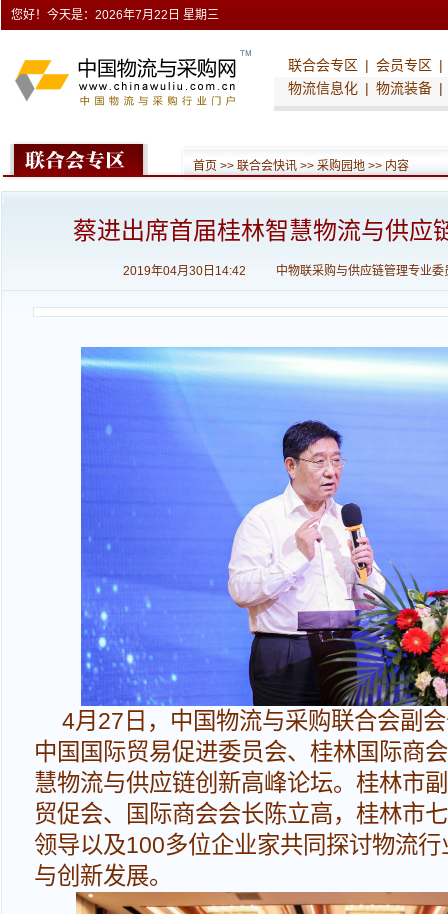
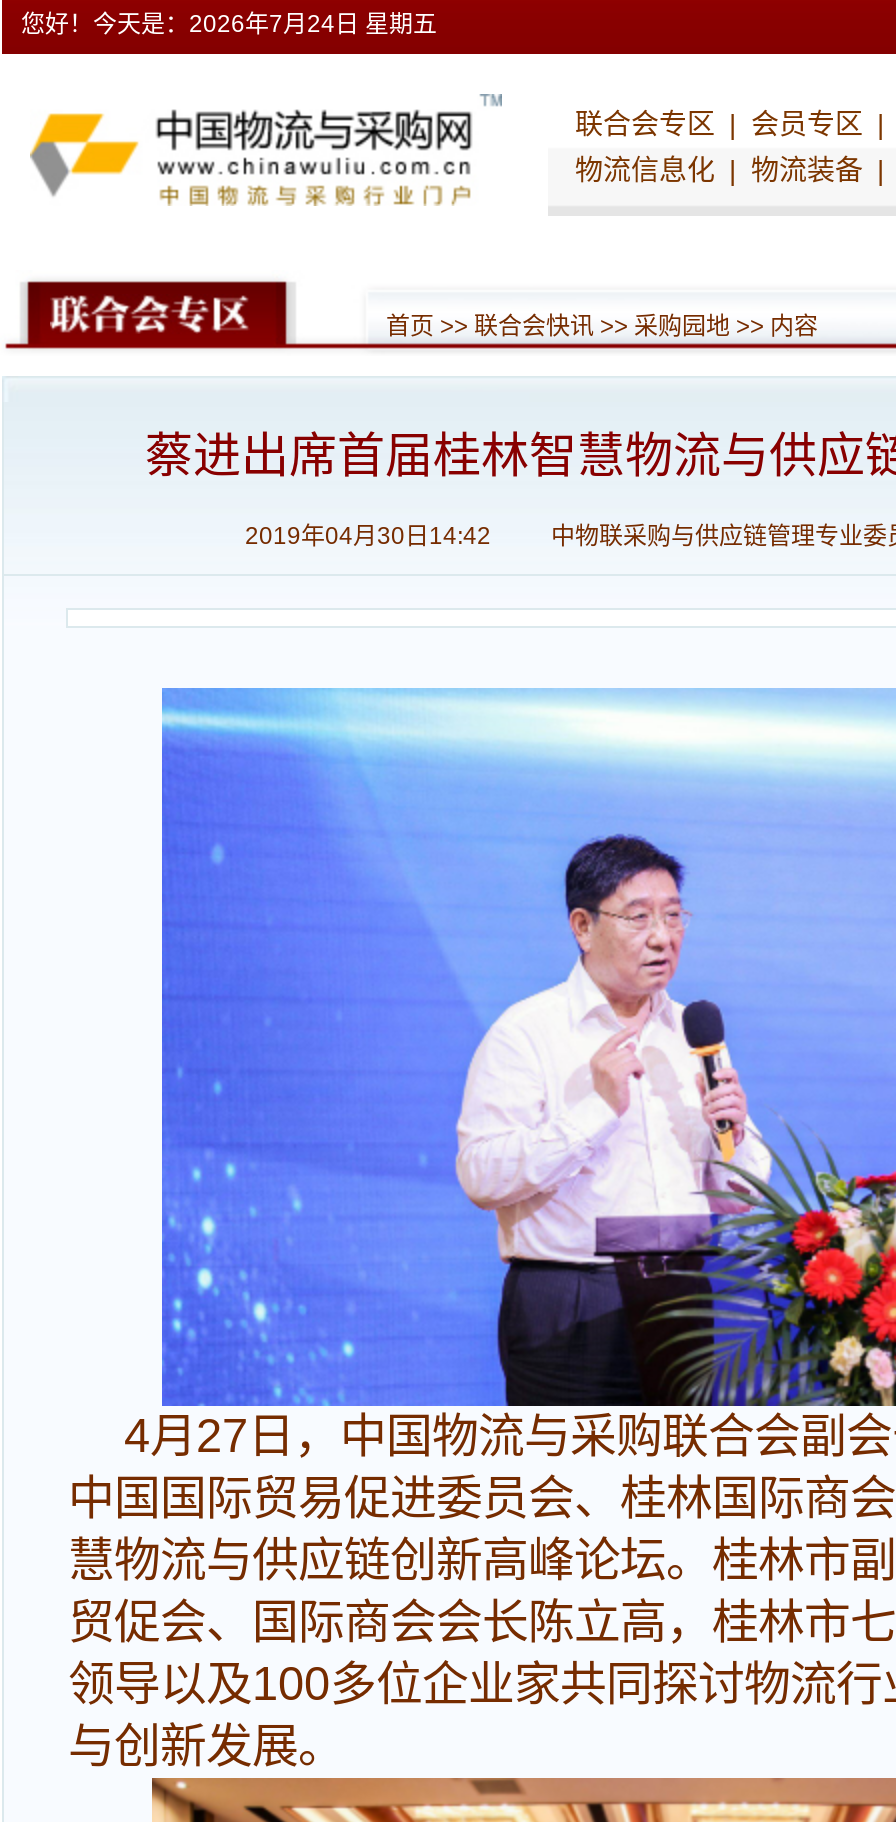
- 您好！今天是：2026年7月22日 星期三
+ 您好！今天是：2026年7月24日 星期五
